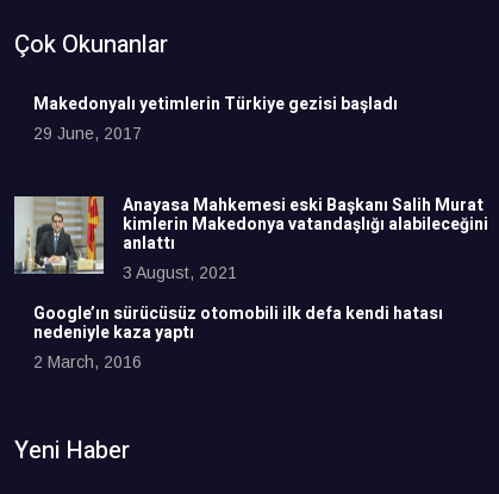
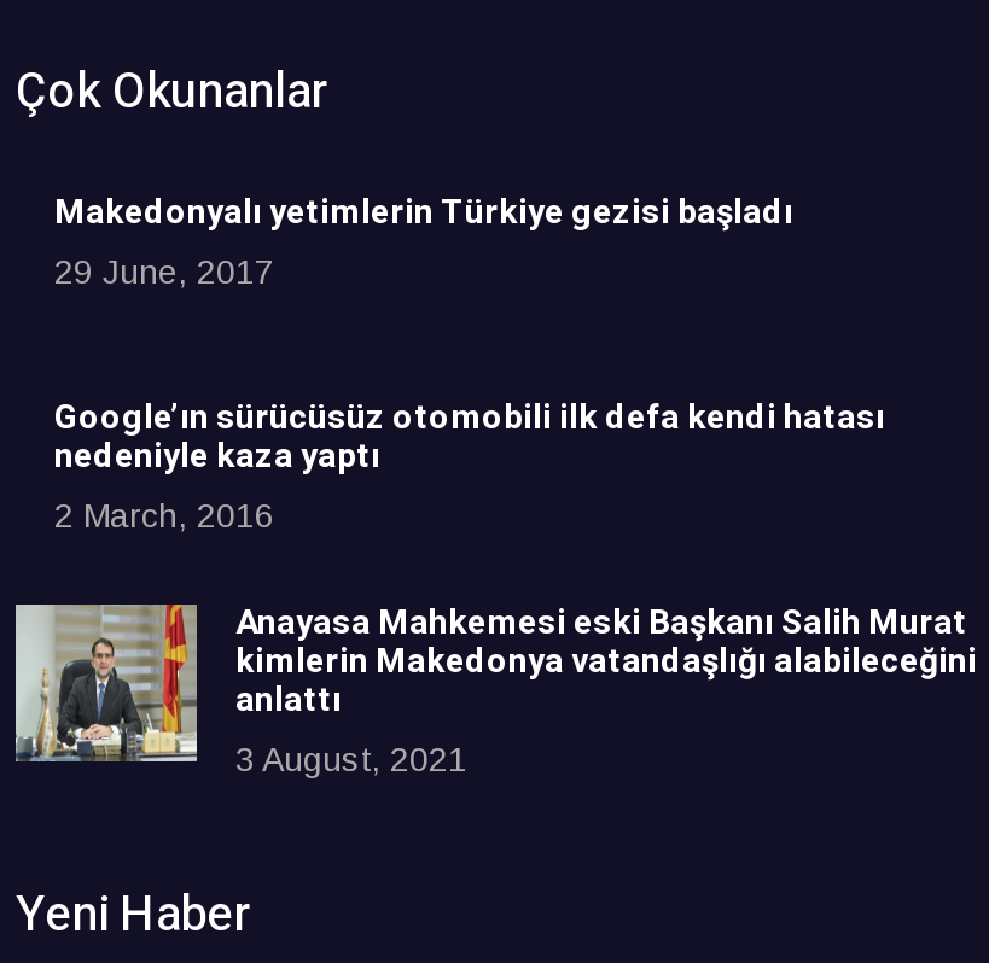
moved down: [image] | Anayasa Mahkemesi eski Başkanı Salih Murat | kimlerin Makedonya vatandaşlığı alabileceğini | anlattı | 3 August, 2021

moved up: Google’ın sürücüsüz otomobili ilk defa kendi hatası | nedeniyle kaza yaptı | 2 March, 2016
